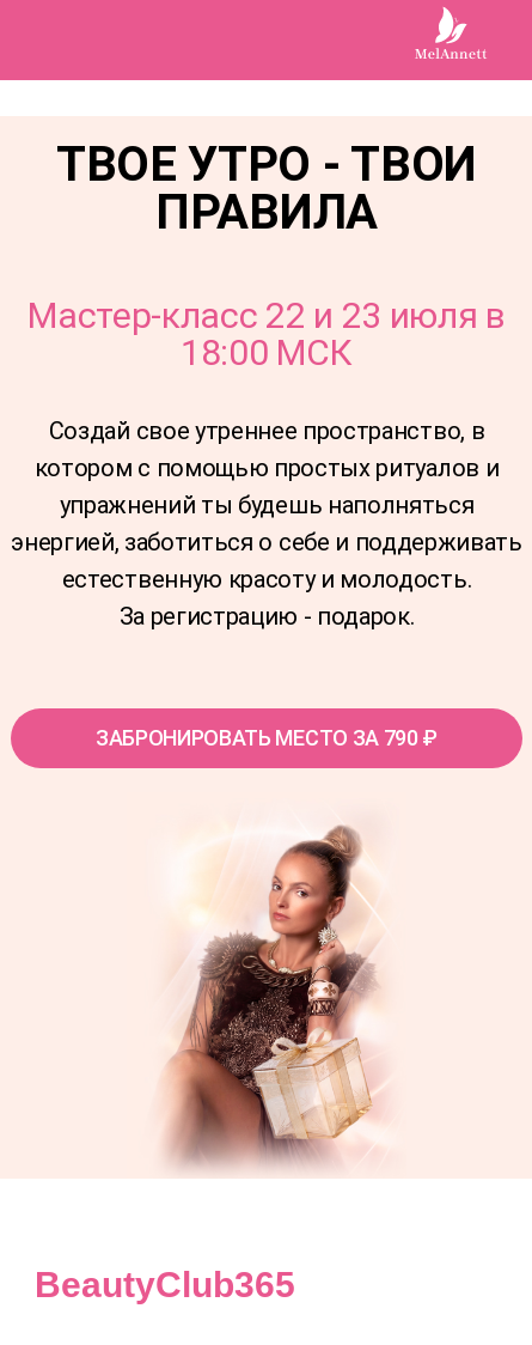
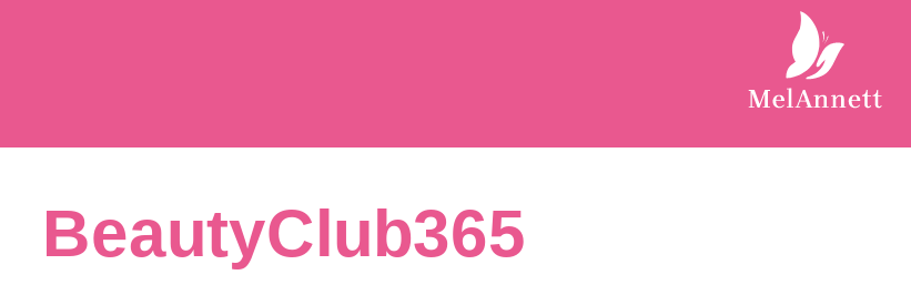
- ТВОЕ УТРО - ТВОИ
- ПРАВИЛА
- Мастер-класс 22 и 23 июля в
- 18:00 МСК
- Создай свое утреннее пространство, в
- котором с помощью простых ритуалов и
- упражнений ты будешь наполняться
- энергией, заботиться о себе и поддерживать
- естественную красоту и молодость.
- За регистрацию - подарок.

- ЗАБРОНИРОВАТЬ МЕСТО ЗА 790 ₽

- [image]
